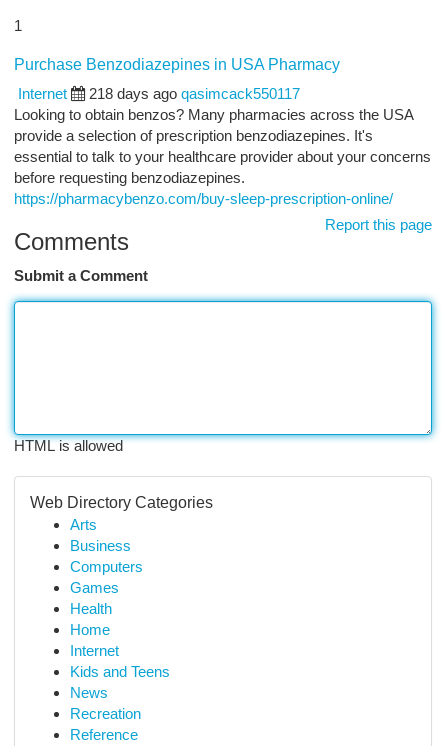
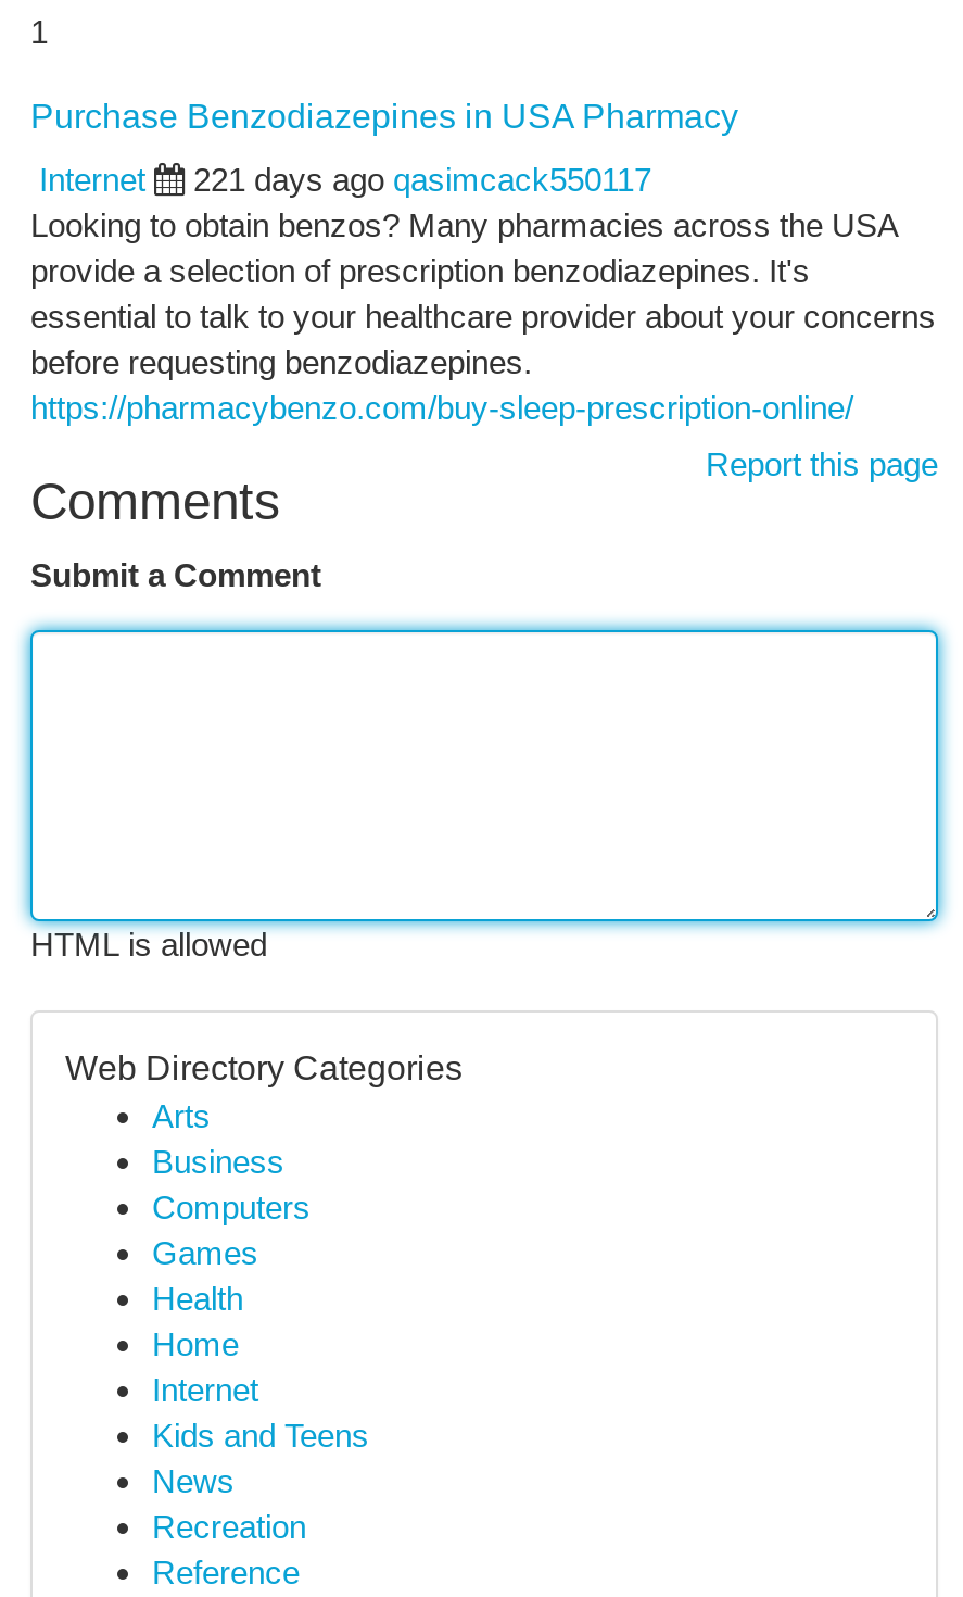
- 218 days ago qasimcack550117
+ 221 days ago qasimcack550117
